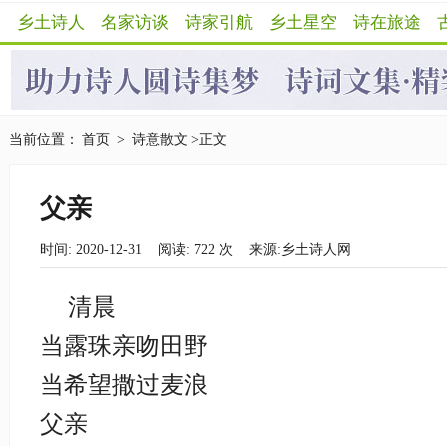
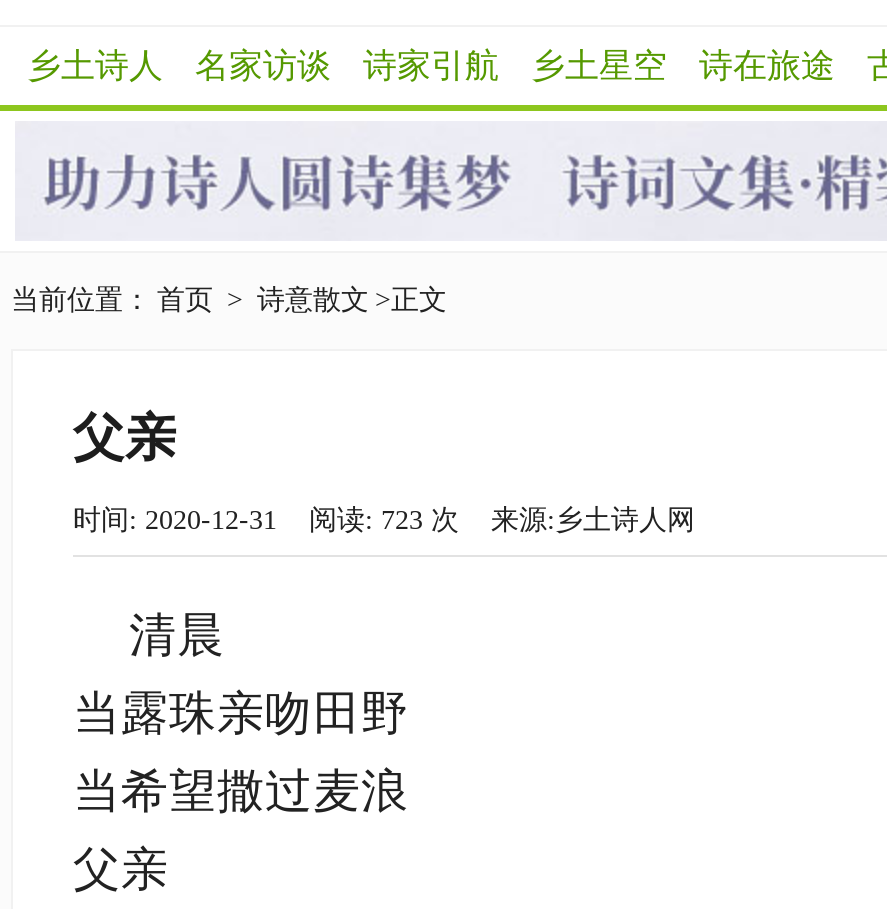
- 时间: 2020-12-31 阅读: 722次 来源:乡土诗人网
+ 时间: 2020-12-31 阅读: 723次 来源:乡土诗人网
